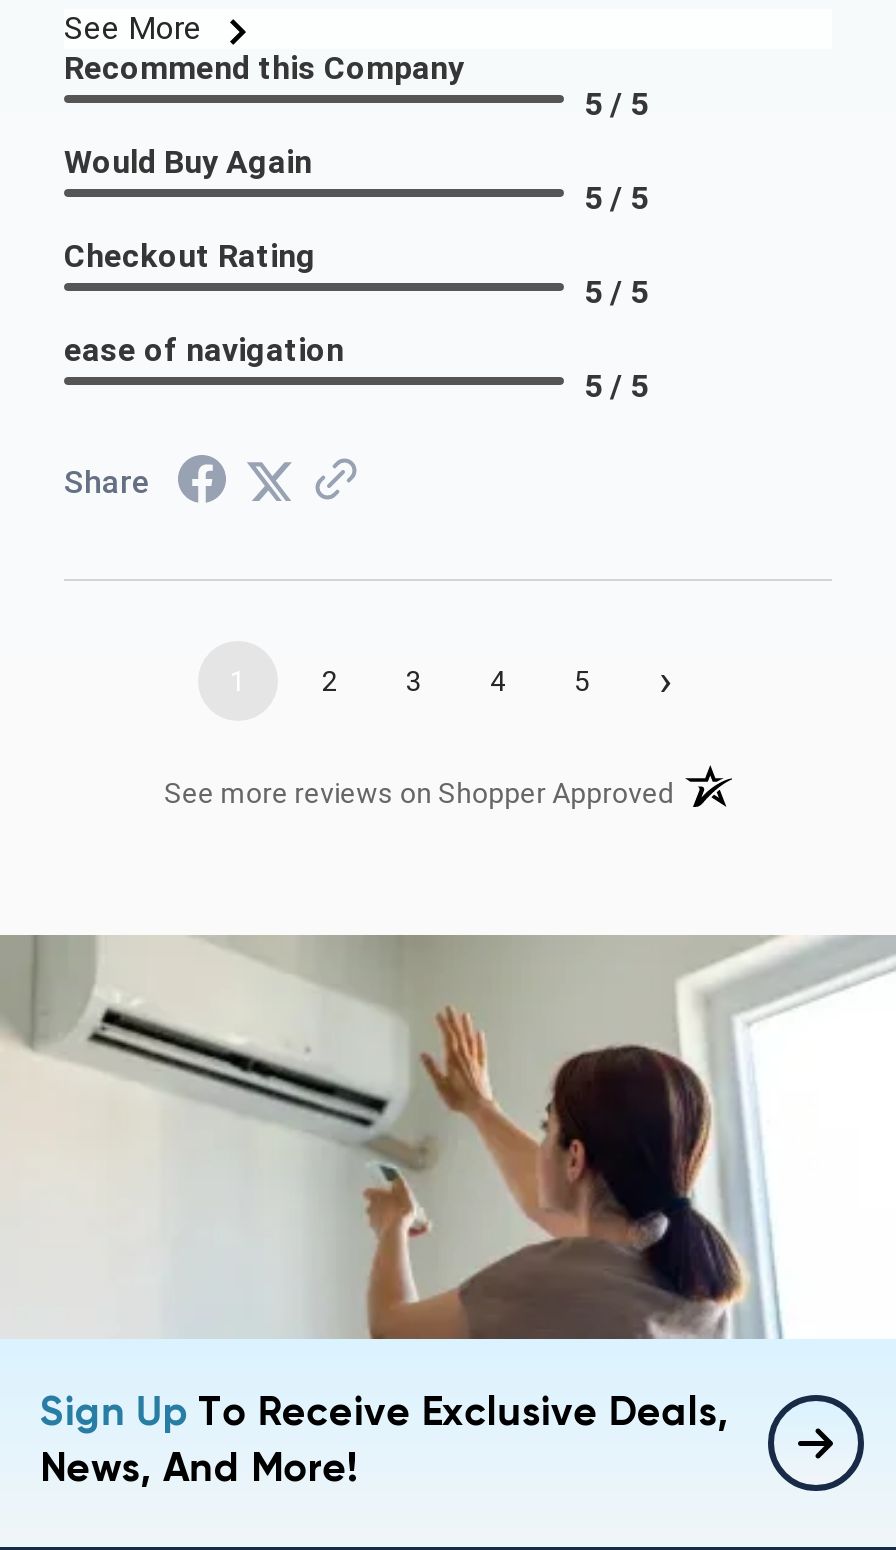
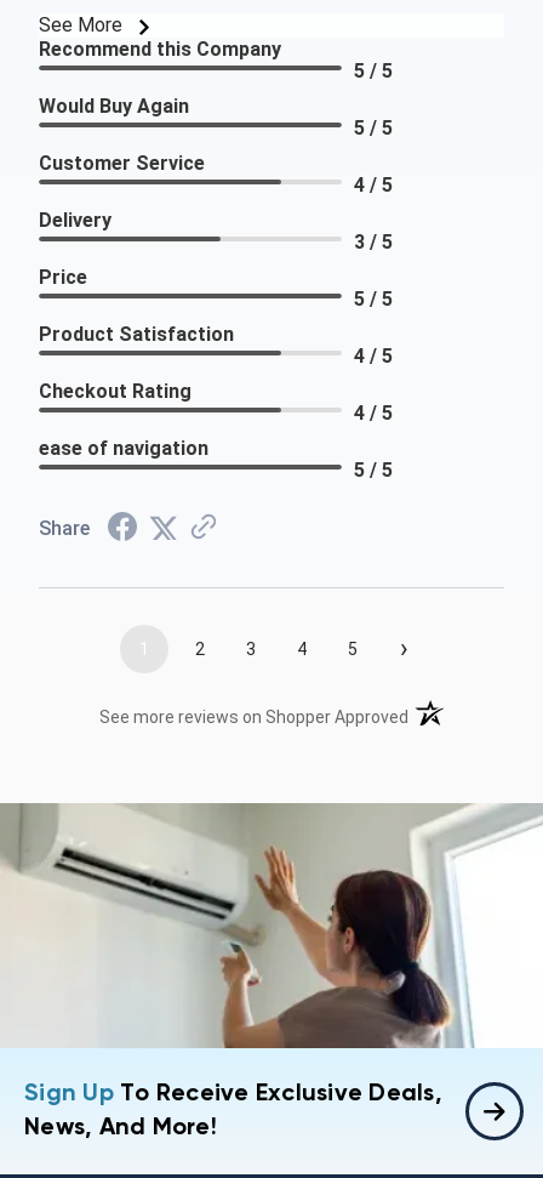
+ Customer Service
+ 4 / 5
+ Delivery
+ 3 / 5
+ Price

moved down: Checkout Rating

+ Product Satisfaction
+ 4 / 5
+ 4 / 5
